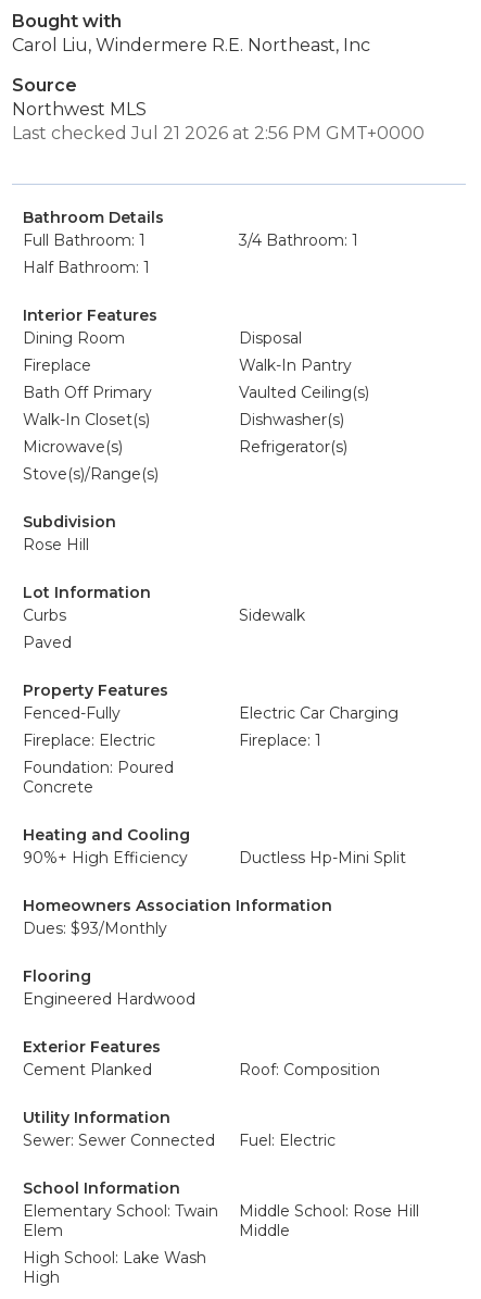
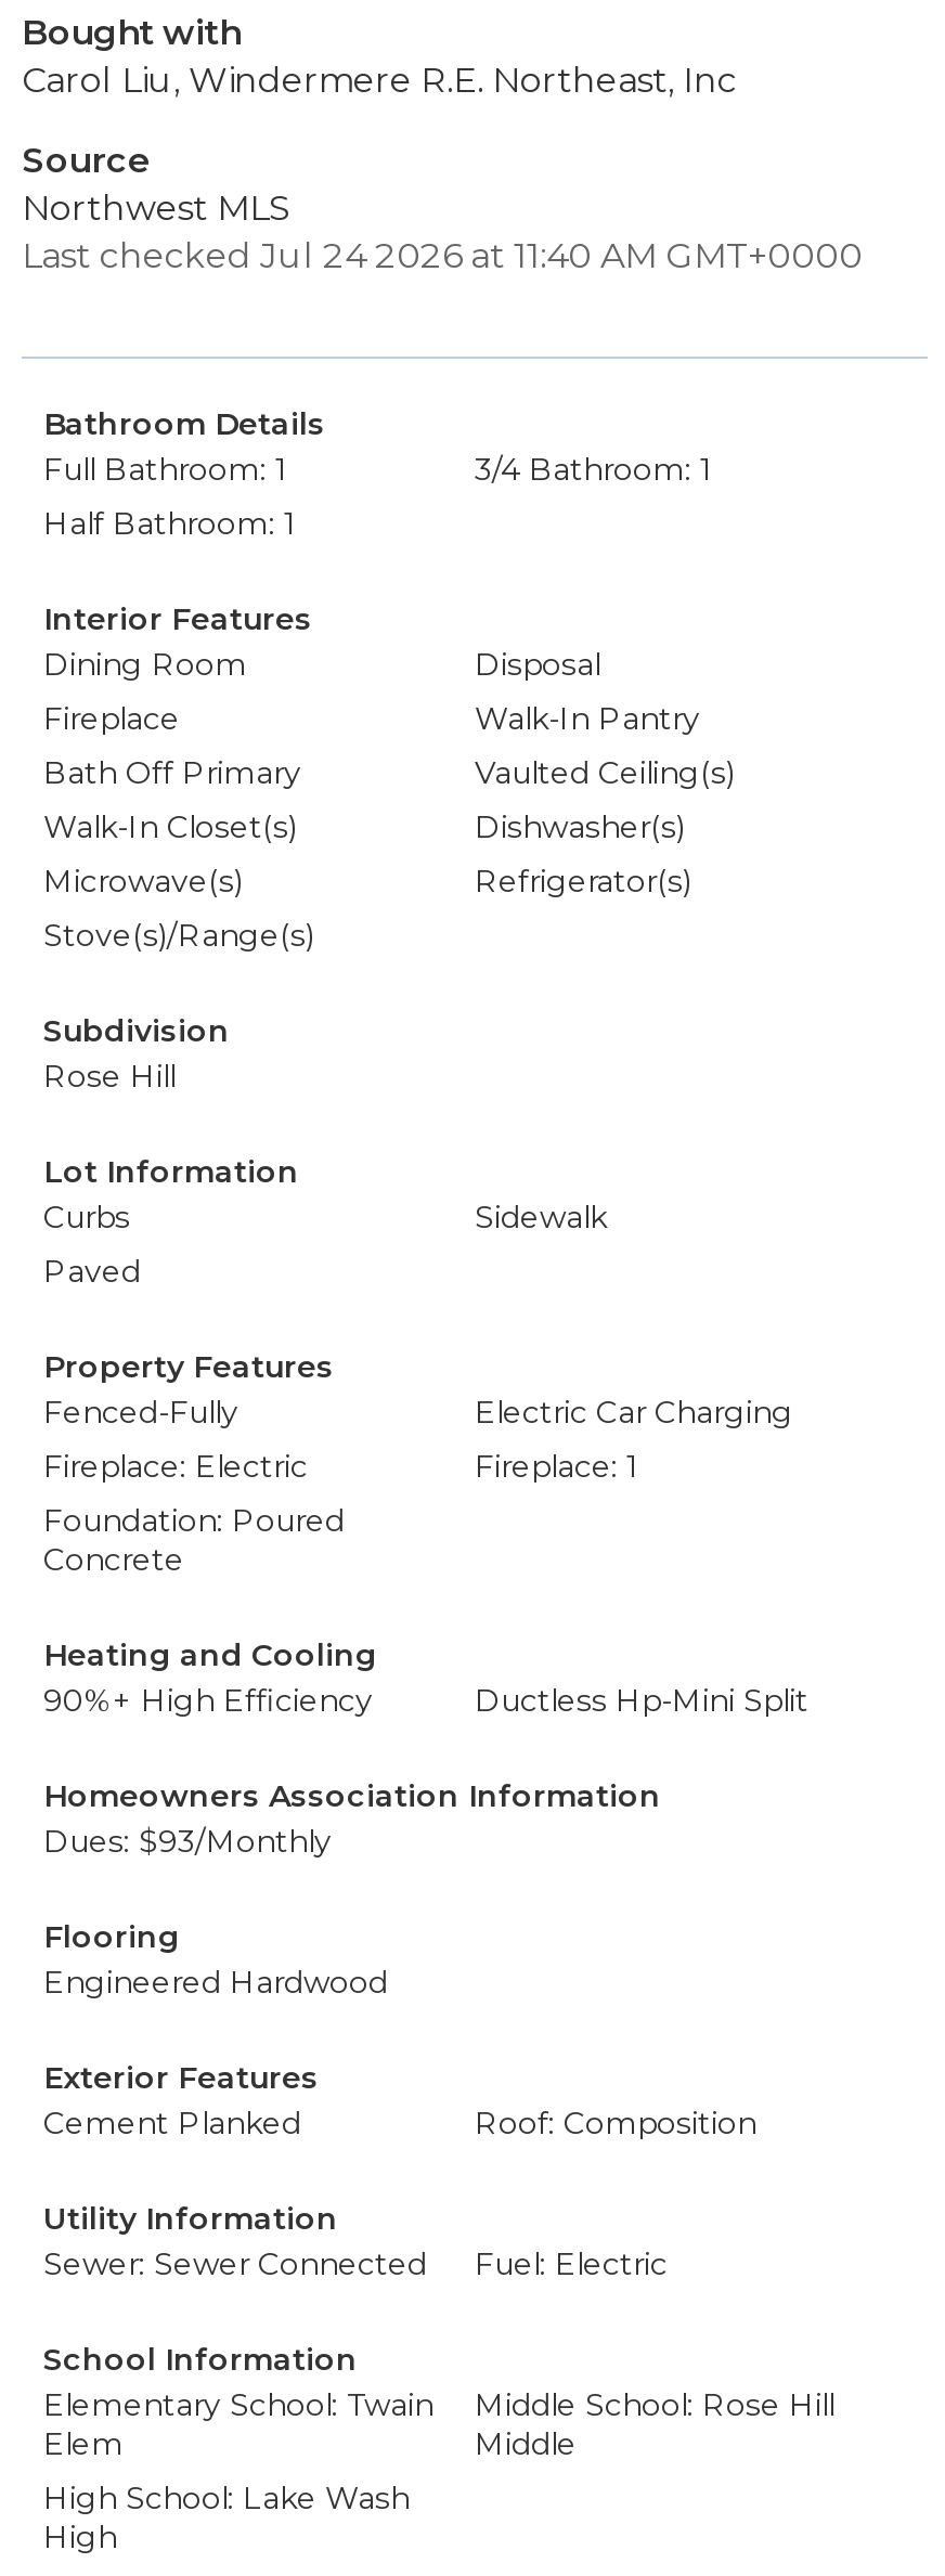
- Last checked Jul 21 2026 at 2:56 PM GMT+0000
+ Last checked Jul 24 2026 at 11:40 AM GMT+0000
